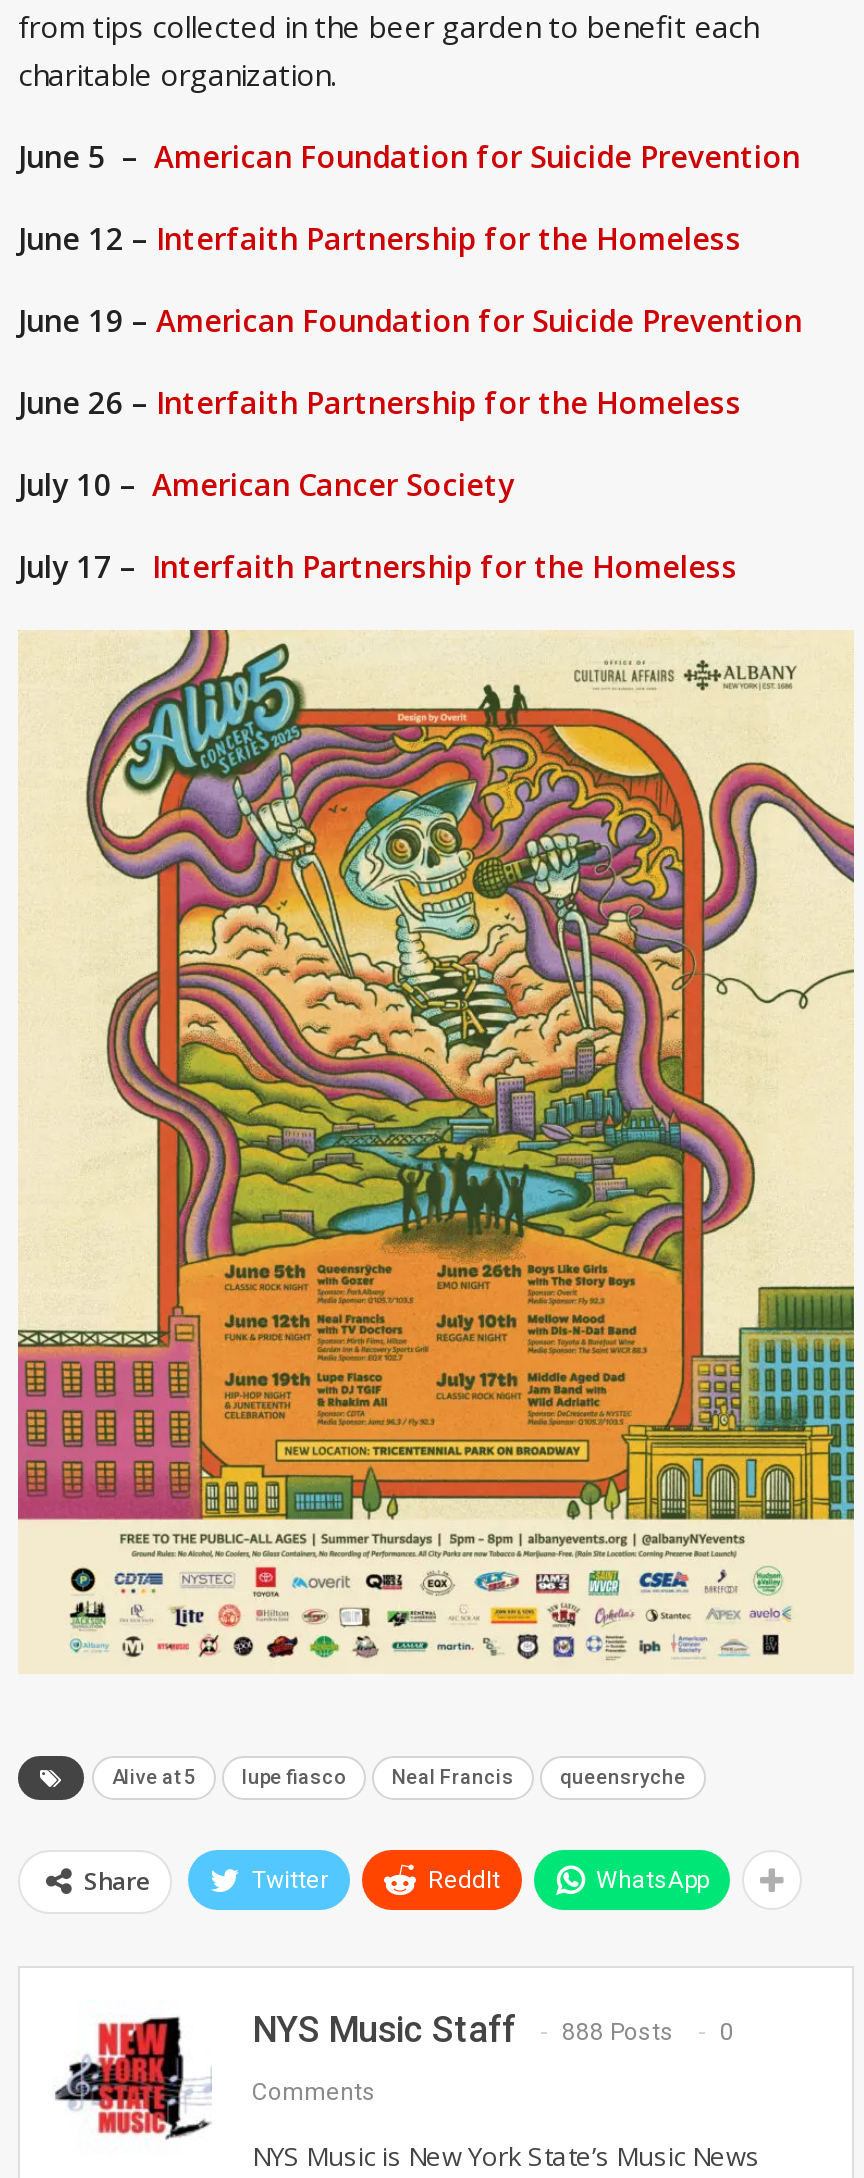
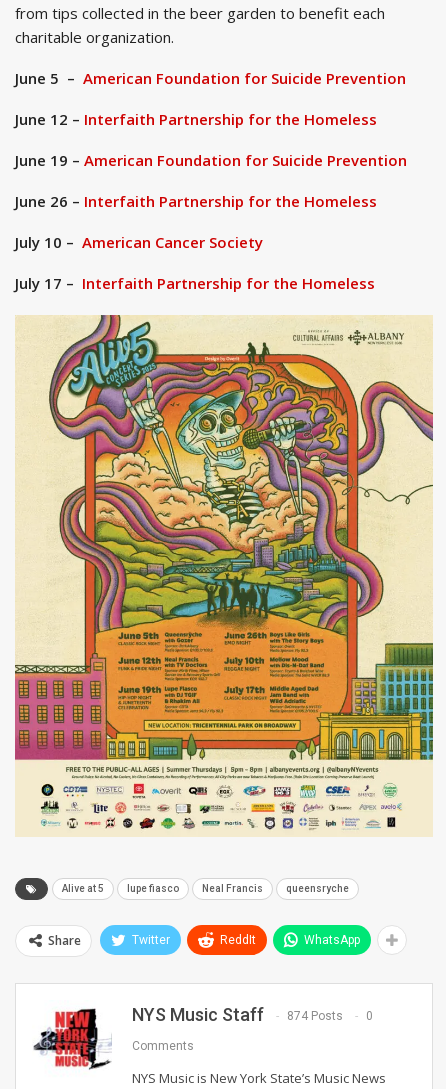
- NYS Music Staff 888 Posts 0
+ NYS Music Staff 874 Posts 0
